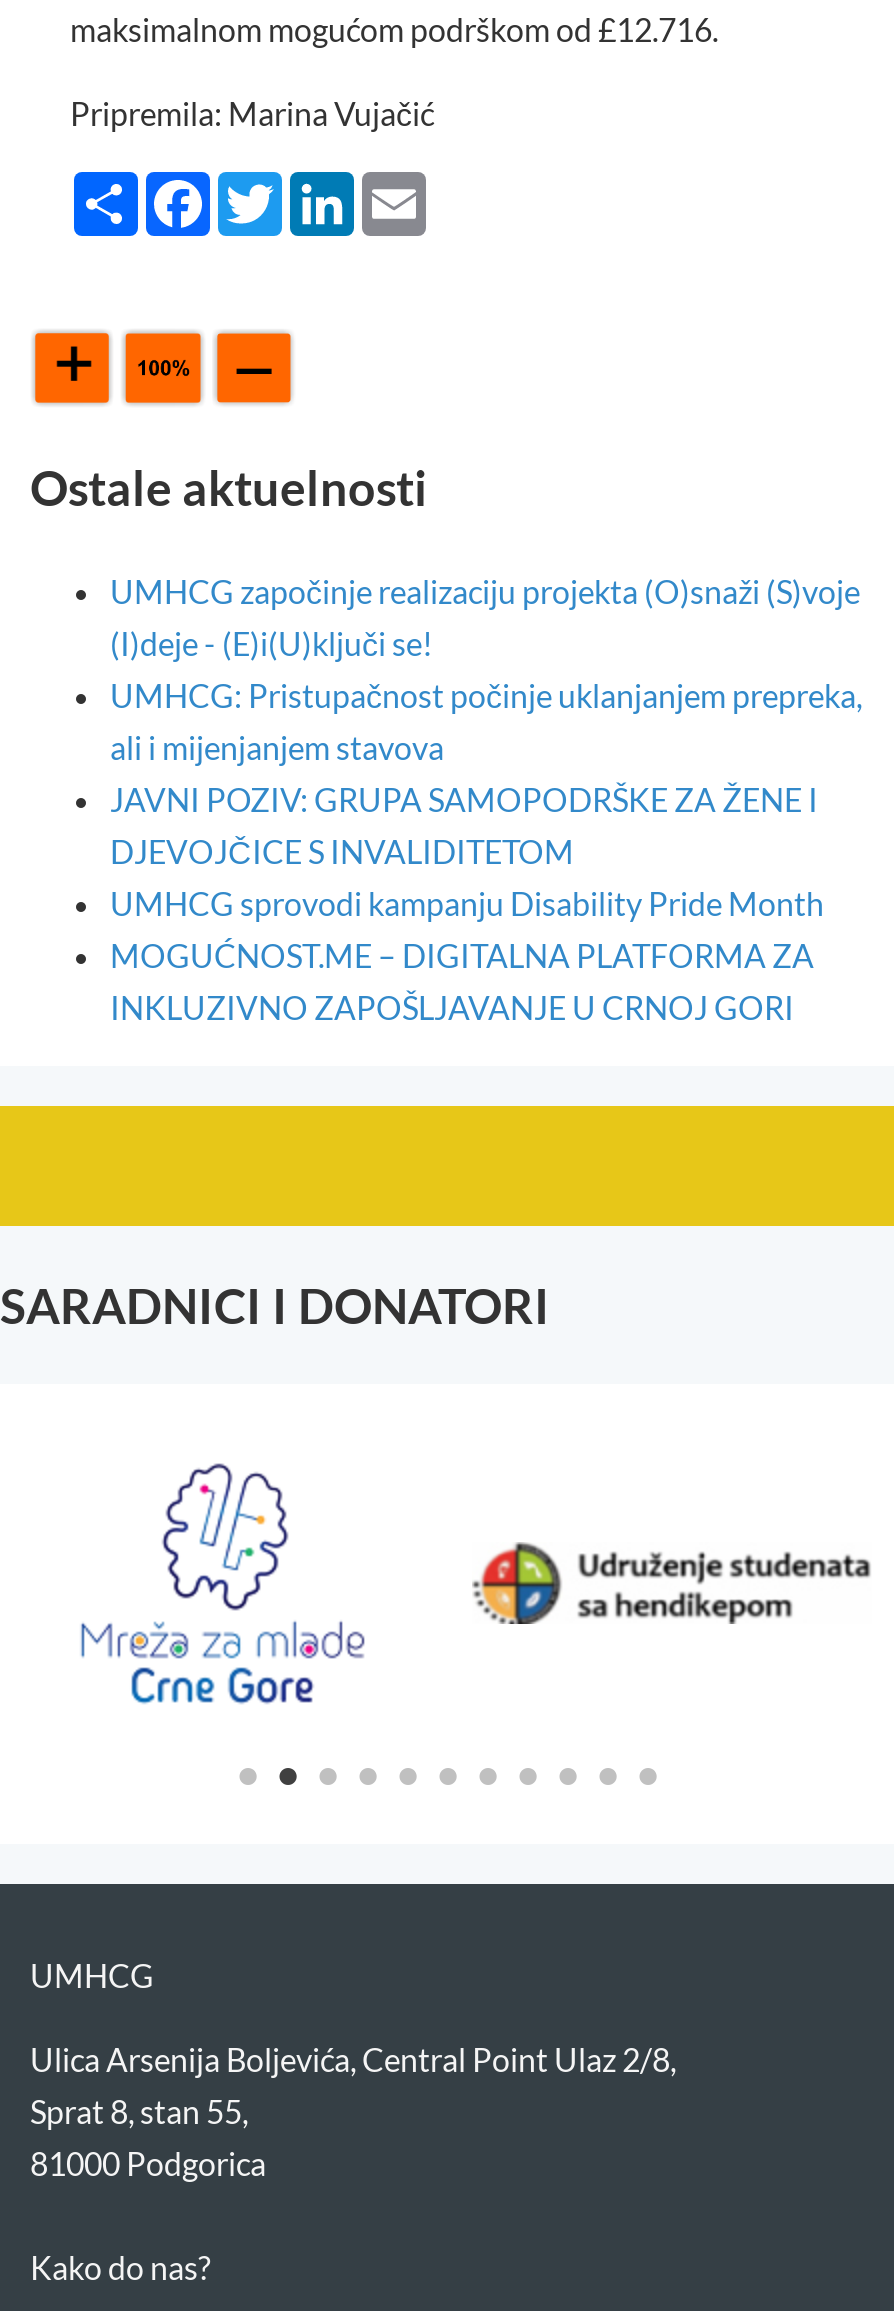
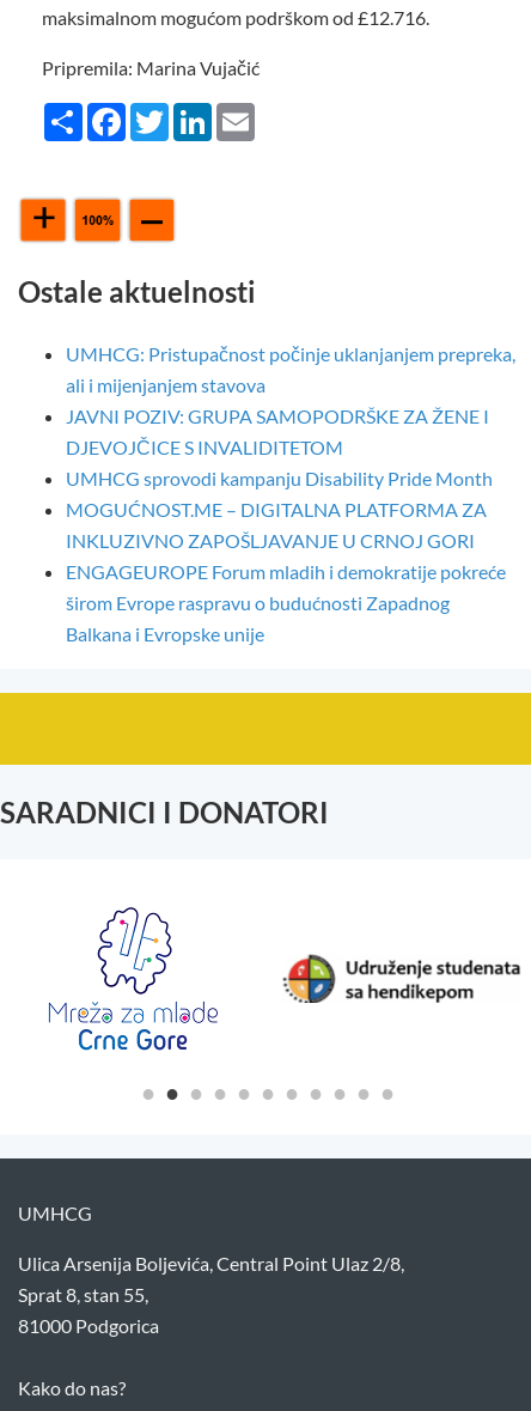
- UMHCG započinje realizaciju projekta (O)snaži (S)voje
- (I)deje - (E)i(U)ključi se!

moved up: UMHCG: Pristupačnost počinje uklanjanjem prepreka, | ali i mijenjanjem stavova | JAVNI POZIV: GRUPA SAMOPODRŠKE ZA ŽENE I | DJEVOJČICE S INVALIDITETOM | UMHCG sprovodi kampanju Disability Pride Month | MOGUĆNOST.ME – DIGITALNA PLATFORMA ZA | INKLUZIVNO ZAPOŠLJAVANJE U CRNOJ GORI

+ ENGAGEUROPE Forum mladih i demokratije pokreće
+ širom Evrope raspravu o budućnosti Zapadnog
+ Balkana i Evropske unije
